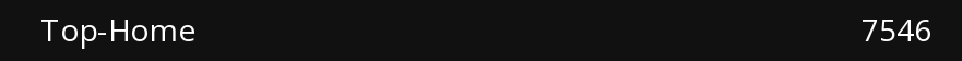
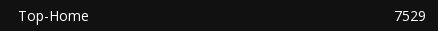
- 7546
+ 7529
